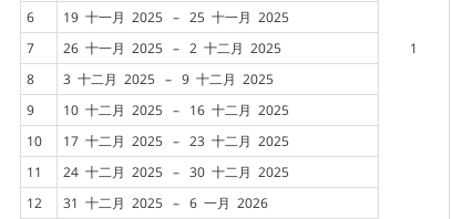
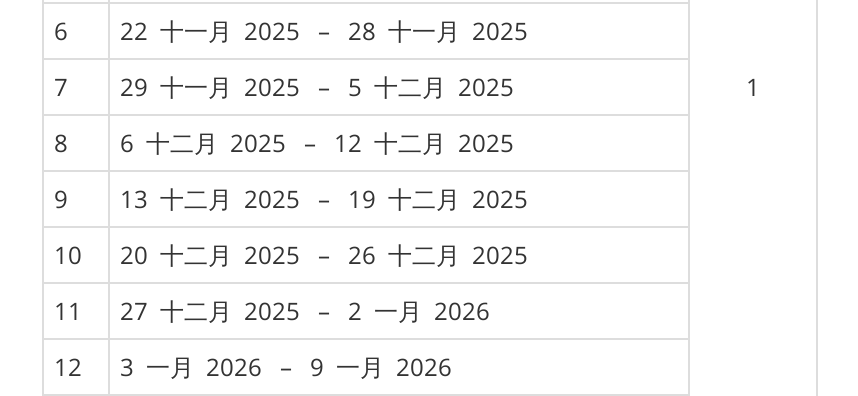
- 19 十一月 2025 – 25 十一月 2025
+ 22 十一月 2025 – 28 十一月 2025

- 26 十一月 2025 – 2 十二月 2025
+ 29 十一月 2025 – 5 十二月 2025

- 3 十二月 2025 – 9 十二月 2025
+ 6 十二月 2025 – 12 十二月 2025

- 10 十二月 2025 – 16 十二月 2025
+ 13 十二月 2025 – 19 十二月 2025

- 17 十二月 2025 – 23 十二月 2025
+ 20 十二月 2025 – 26 十二月 2025

- 24 十二月 2025 – 30 十二月 2025
+ 27 十二月 2025 – 2 一月 2026

- 12 31 十二月 2025 – 6 一月 2026
+ 12 3 一月 2026 – 9 一月 2026
